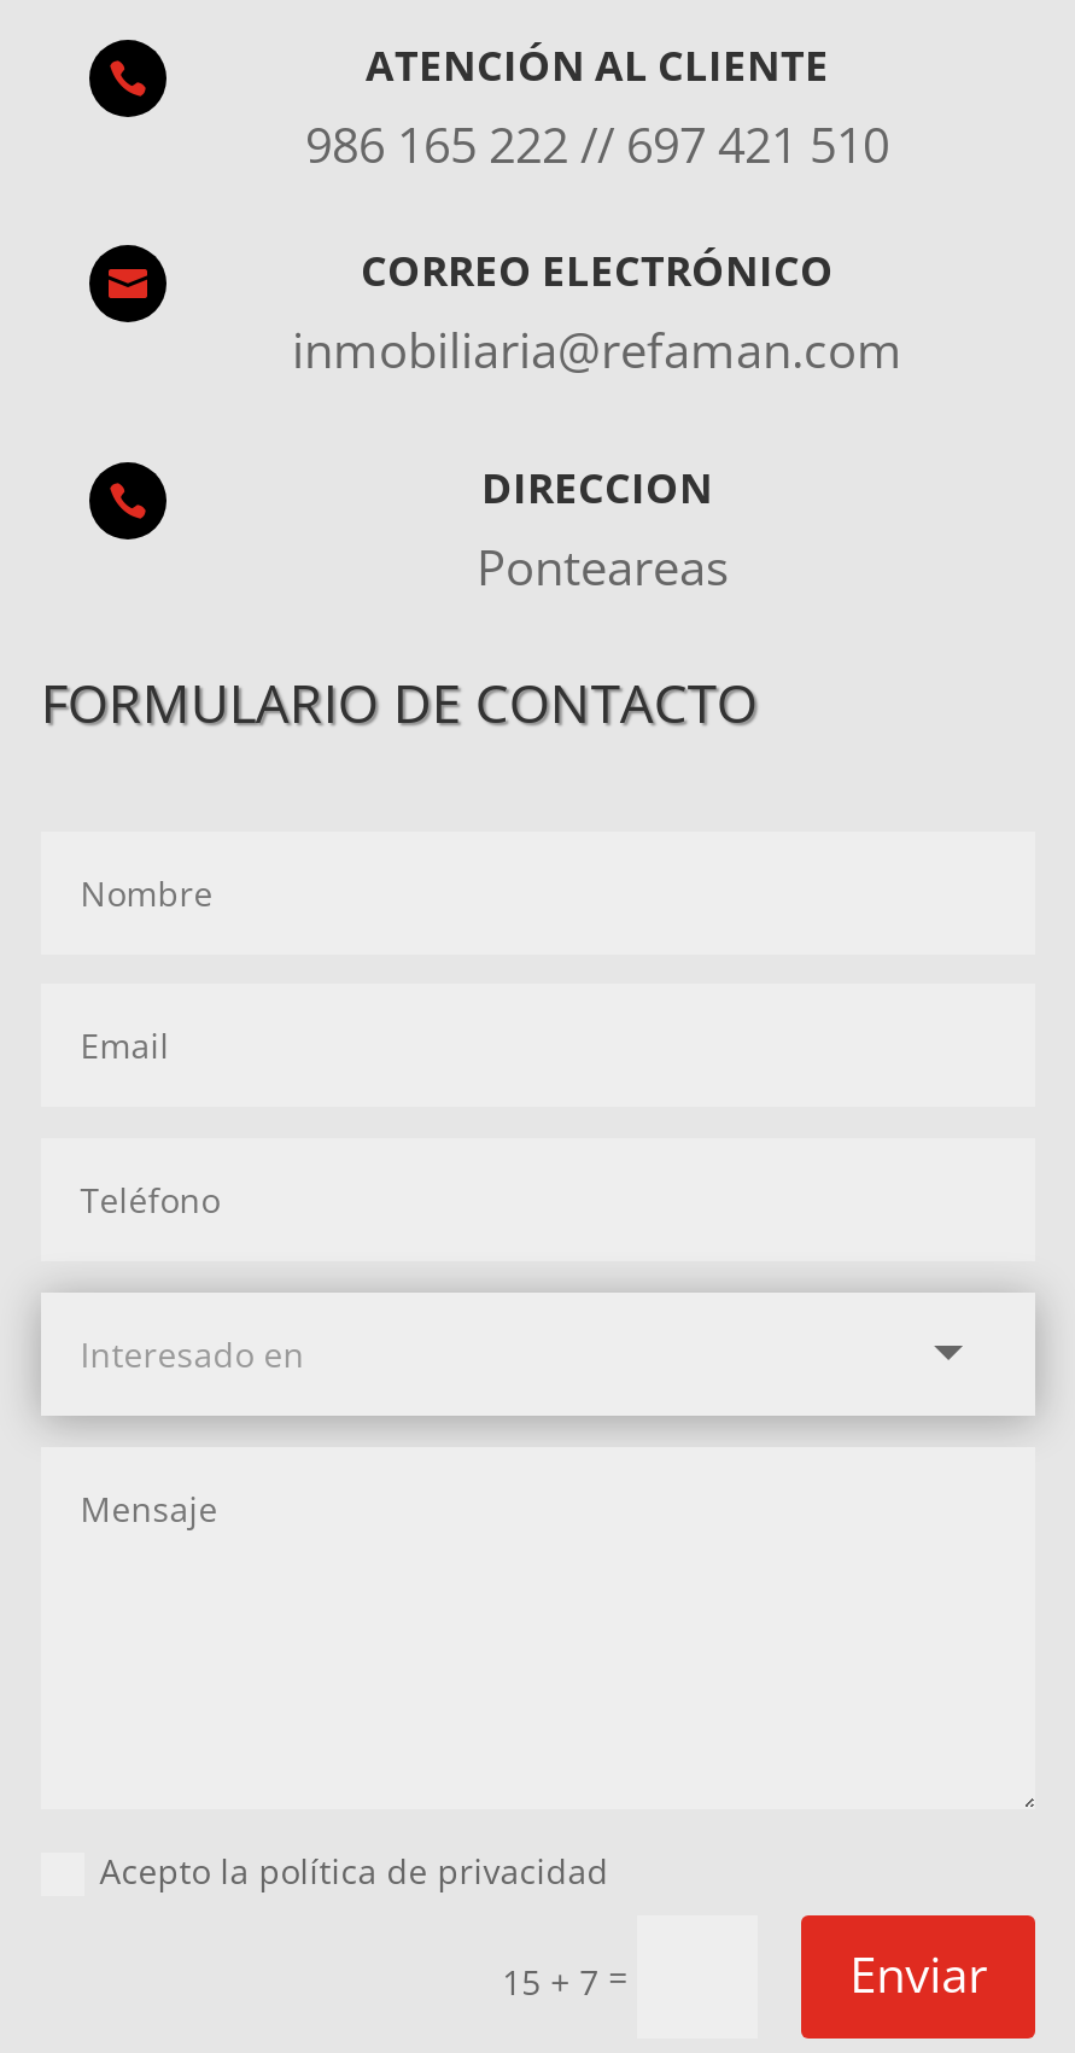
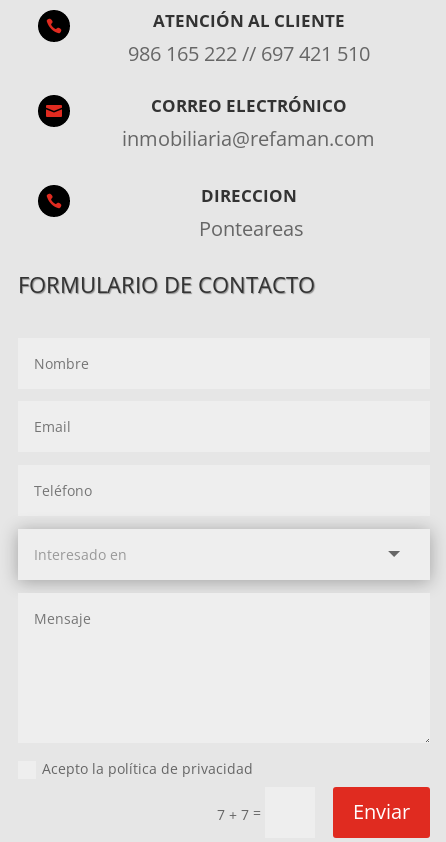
- 15 + 7 =
+ 7 + 7 =
